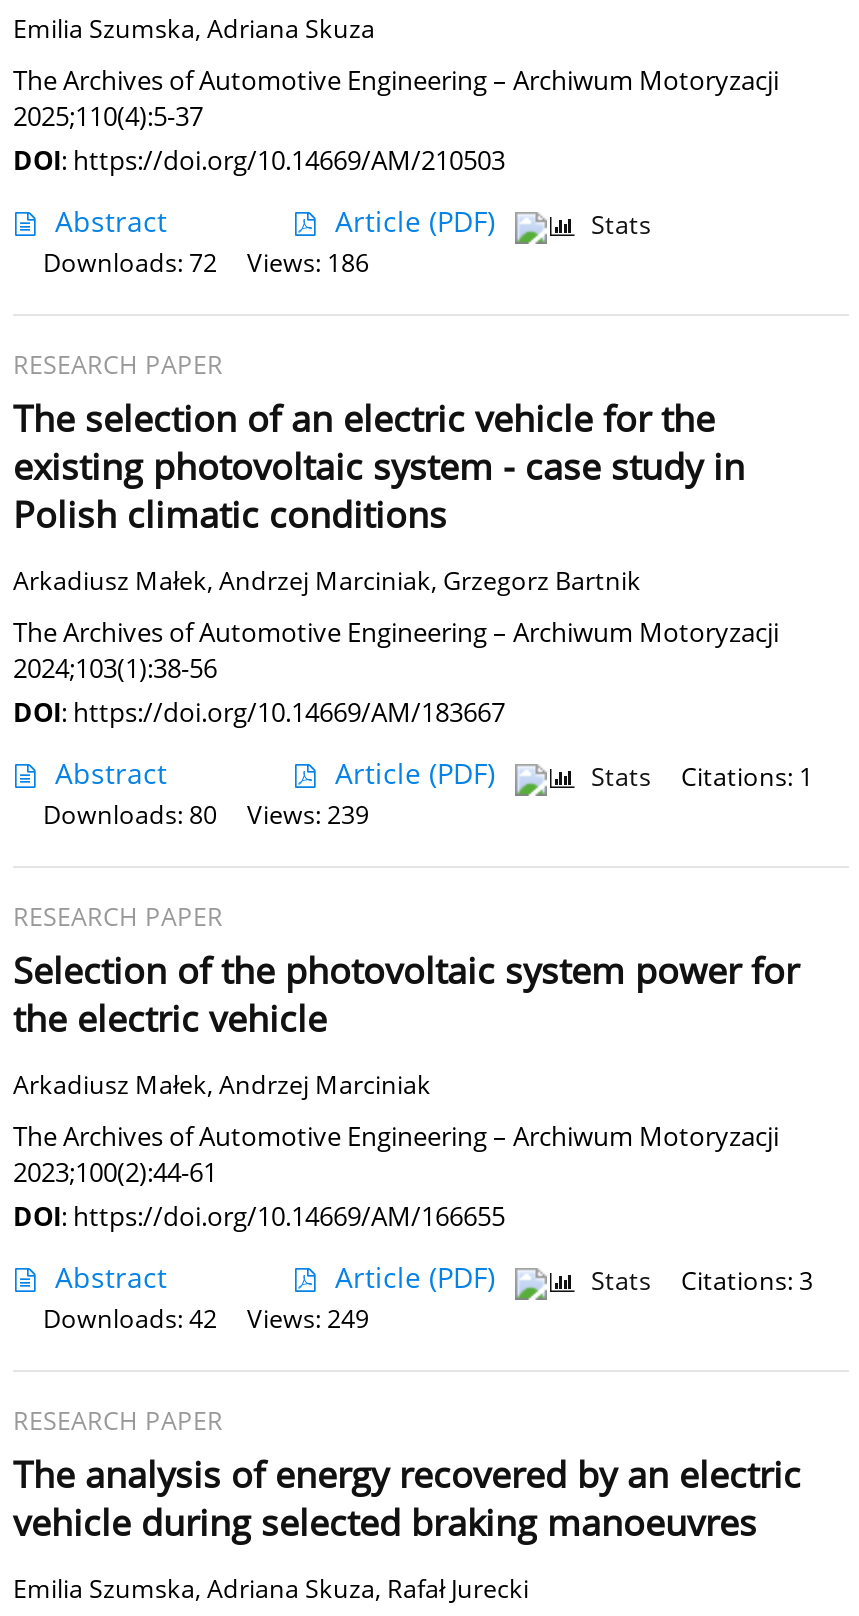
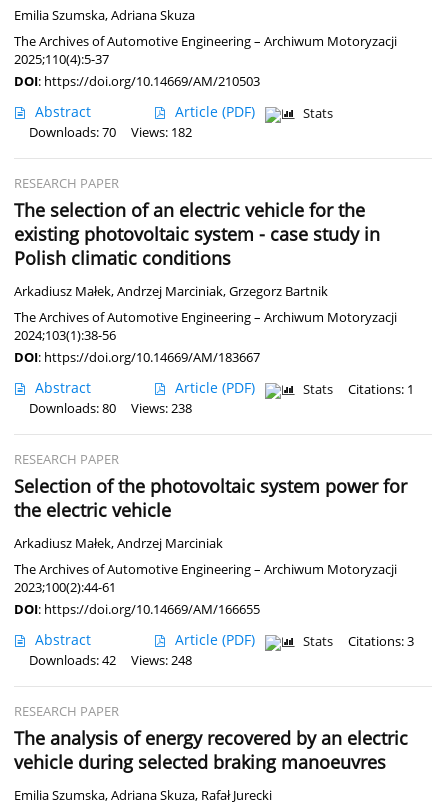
- Downloads: 72
+ Downloads: 70

- Views: 186
+ Views: 182

- Downloads: 80 Views: 239
+ Downloads: 80 Views: 238

- Downloads: 42 Views: 249
+ Downloads: 42 Views: 248
